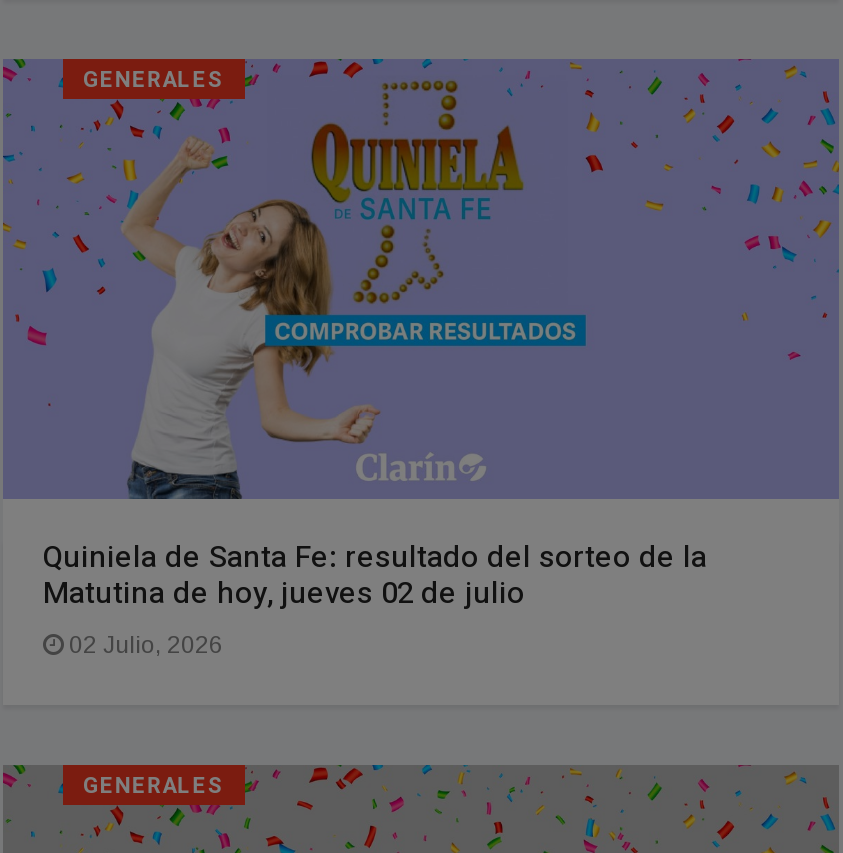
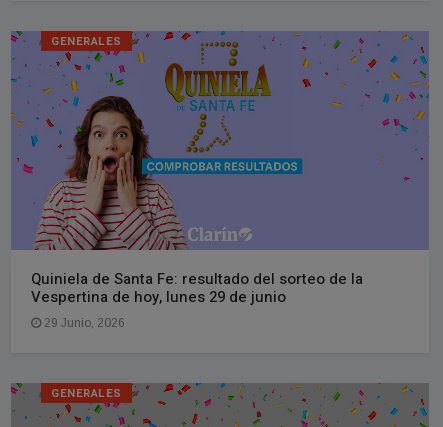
- [image]
- Matutina de hoy, jueves 02 de julio
- 02 Julio, 2026
+ [image]
+ Vespertina de hoy, lunes 29 de junio
+ 29 Junio, 2026
